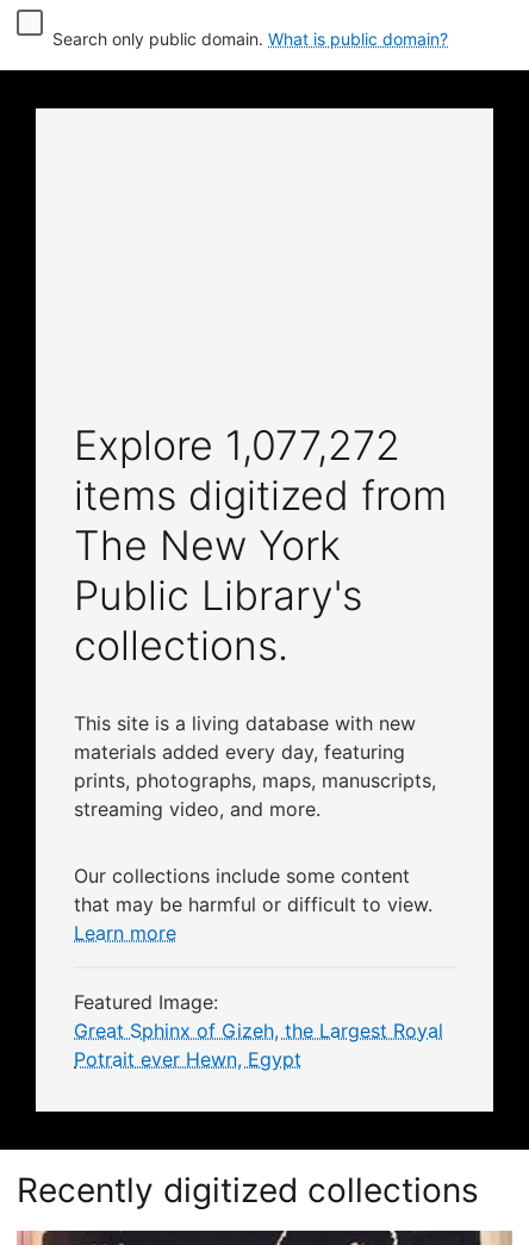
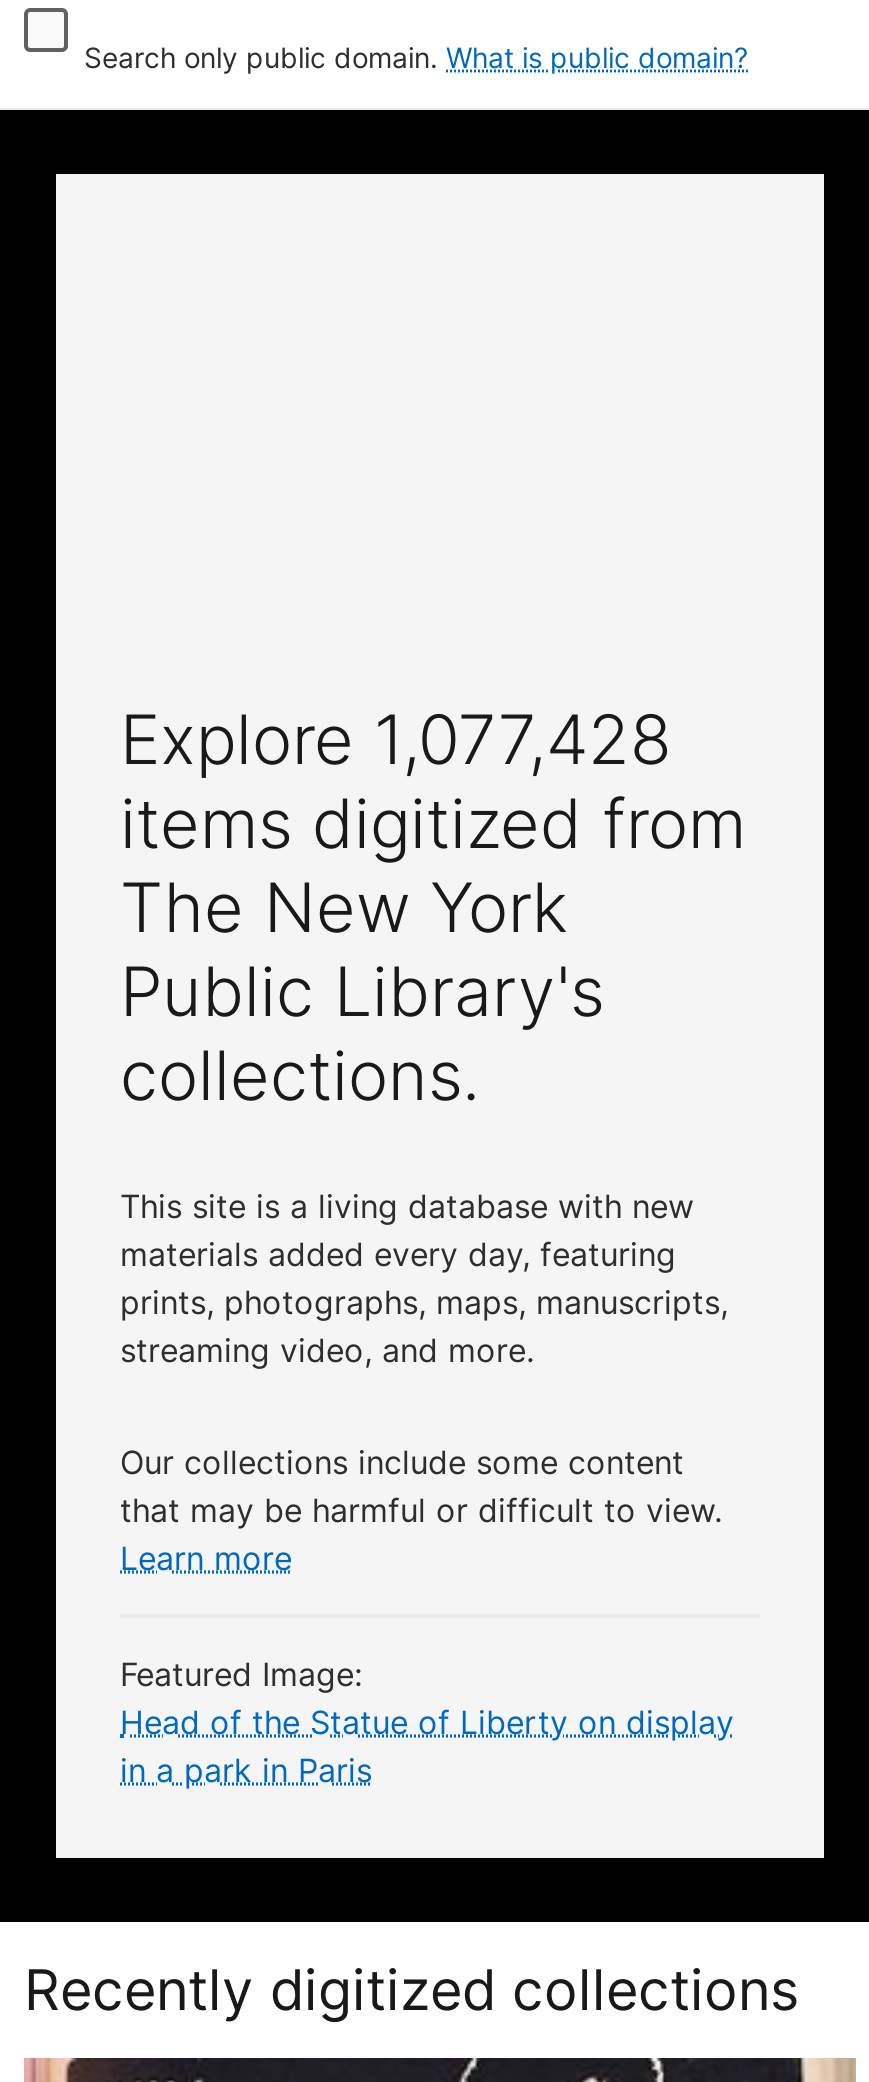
- Explore 1,077,272
+ Explore 1,077,428

- Great Sphinx of Gizeh, the Largest Royal
- Potrait ever Hewn, Egypt
+ Head of the Statue of Liberty on display
+ in a park in Paris
